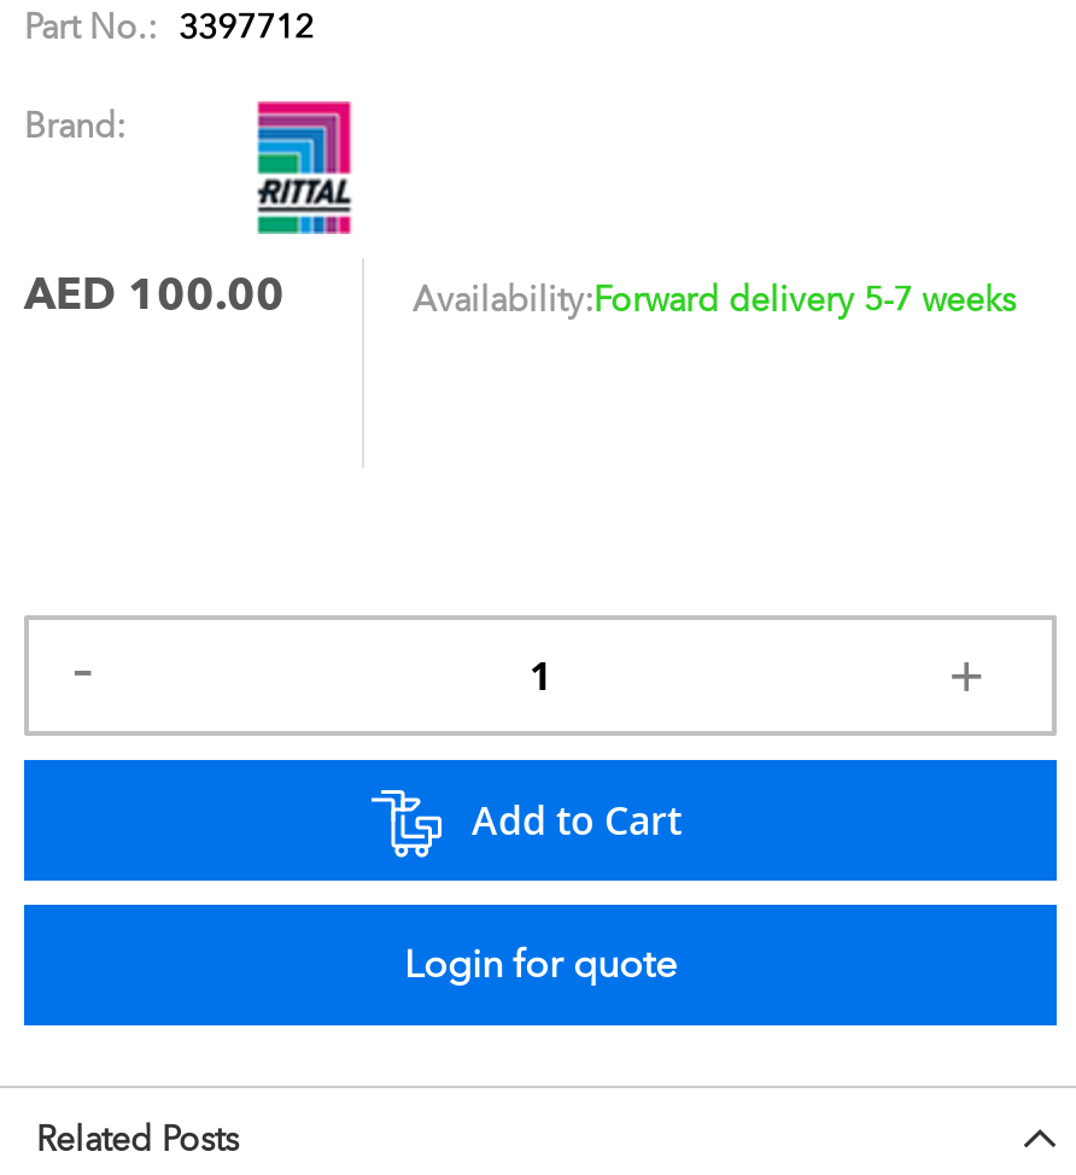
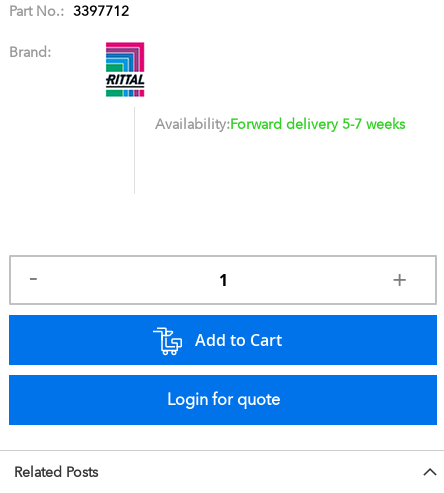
- AED 100.00
